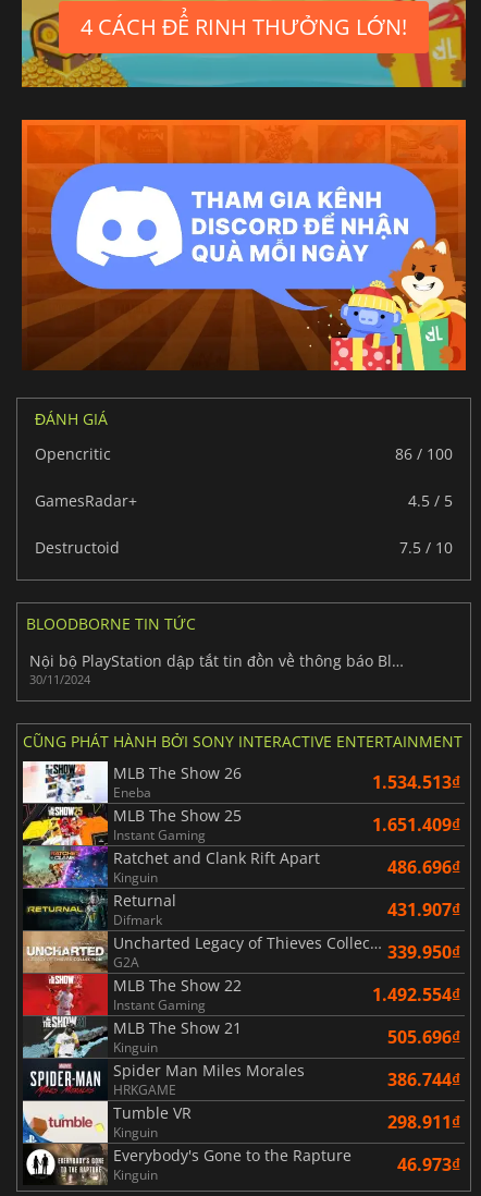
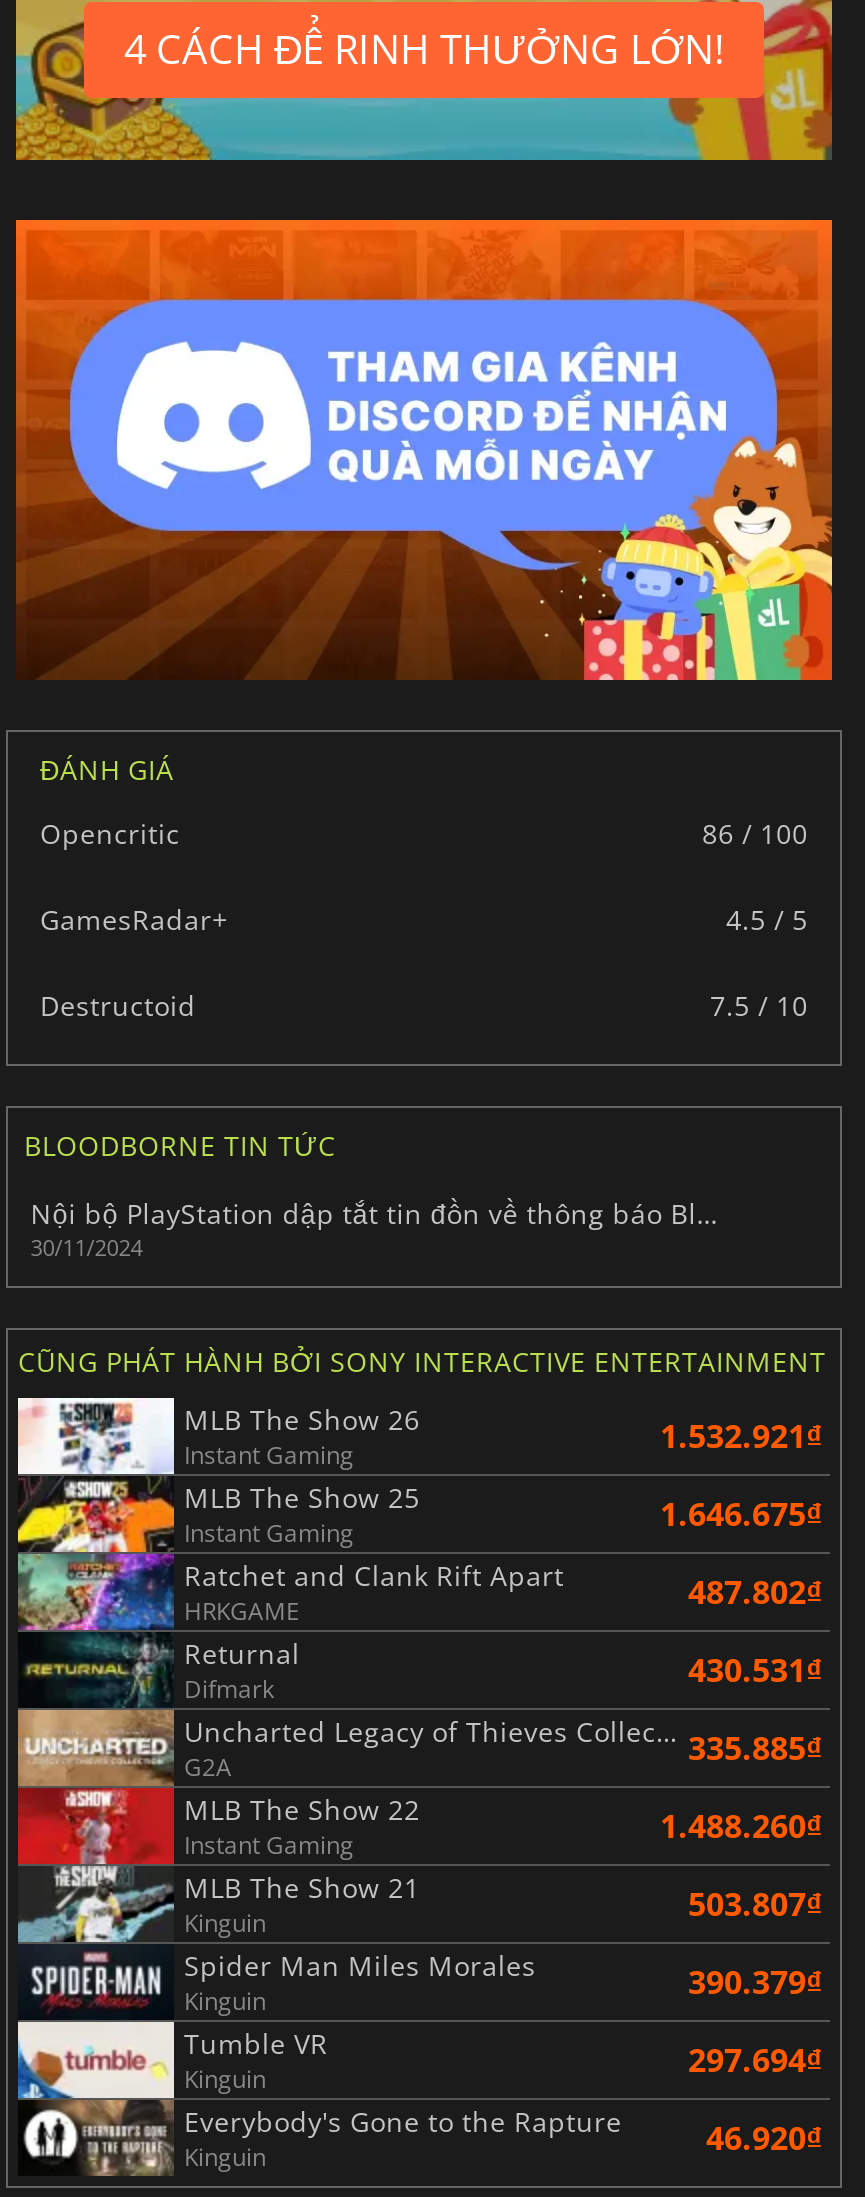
- Eneba
- 1.534.513₫
+ Instant Gaming
+ 1.532.921₫

- 1.651.409₫
+ 1.646.675₫

- Kinguin
- 486.696₫
+ HRKGAME
+ 487.802₫

- 431.907₫
+ 430.531₫

- 339.950₫
+ 335.885₫

- 1.492.554₫
+ 1.488.260₫

- 505.696₫
+ 503.807₫

- HRKGAME
- 386.744₫
+ Kinguin
+ 390.379₫

- 298.911₫
+ 297.694₫

- 46.973₫
+ 46.920₫
